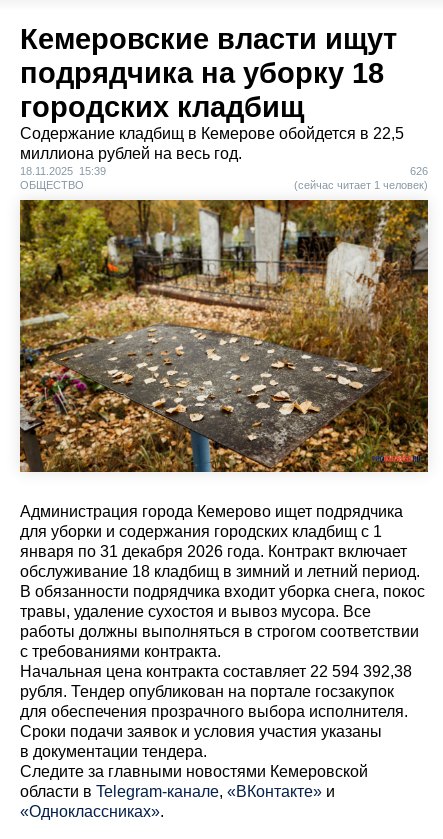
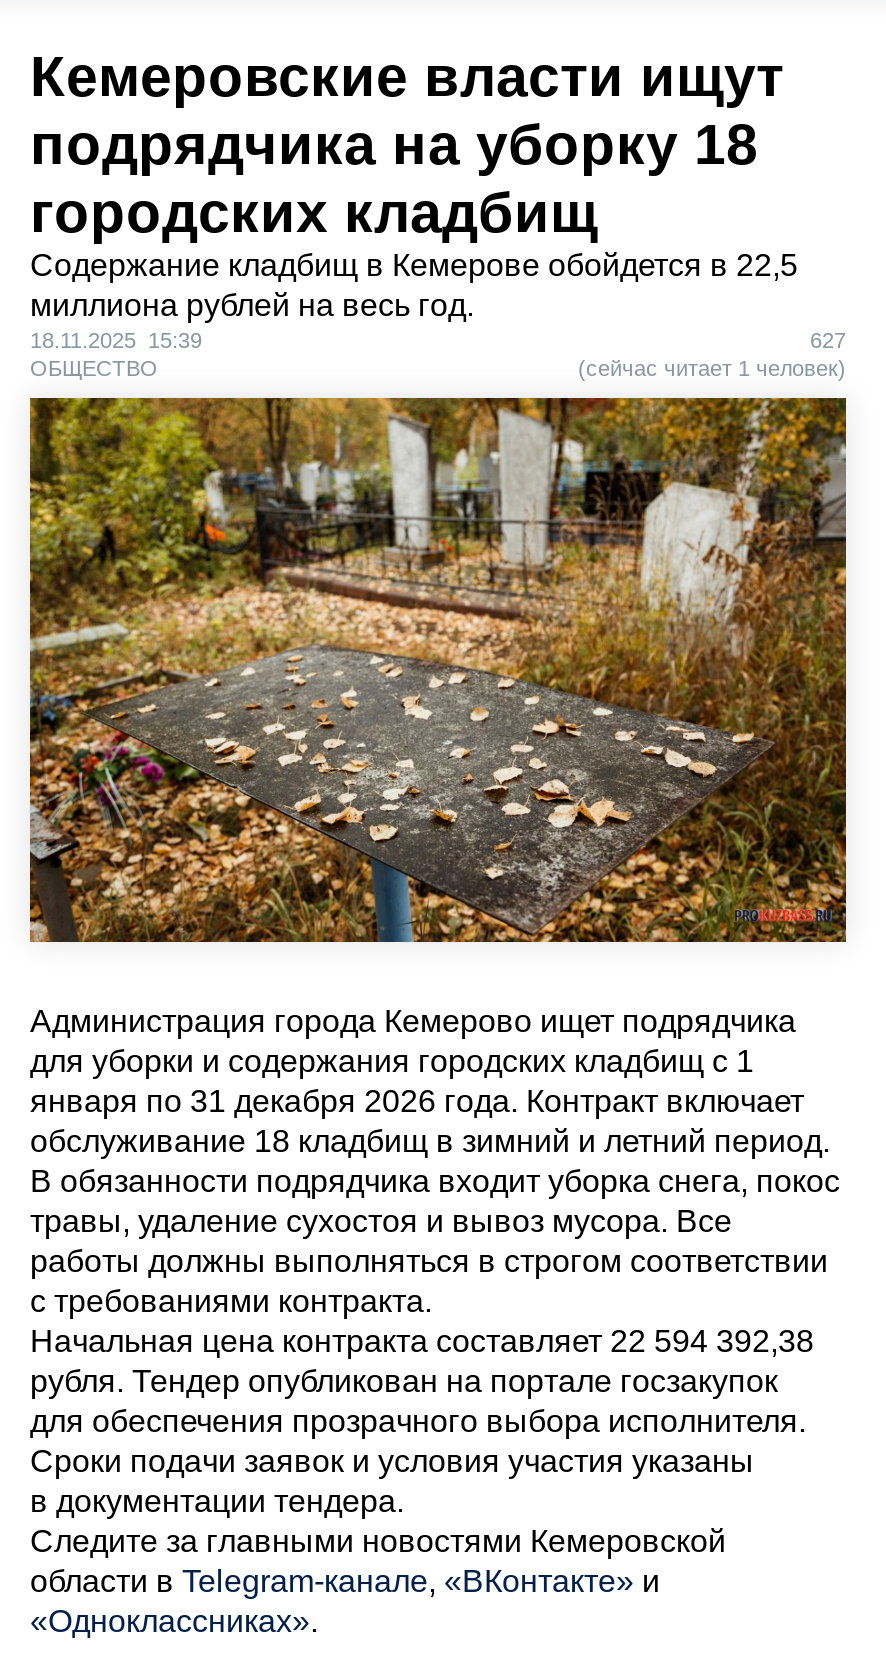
- 626
+ 627
